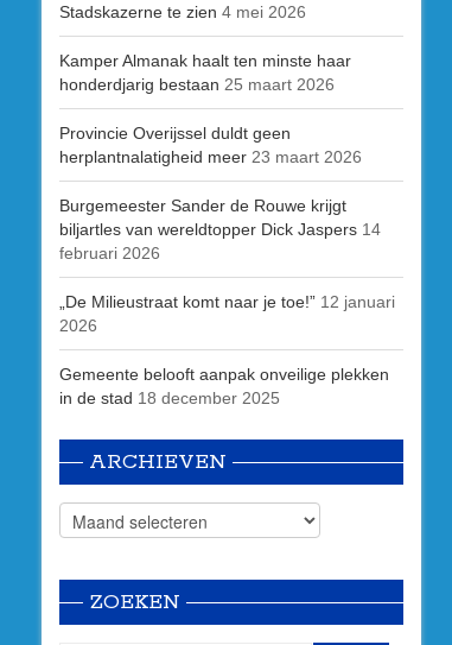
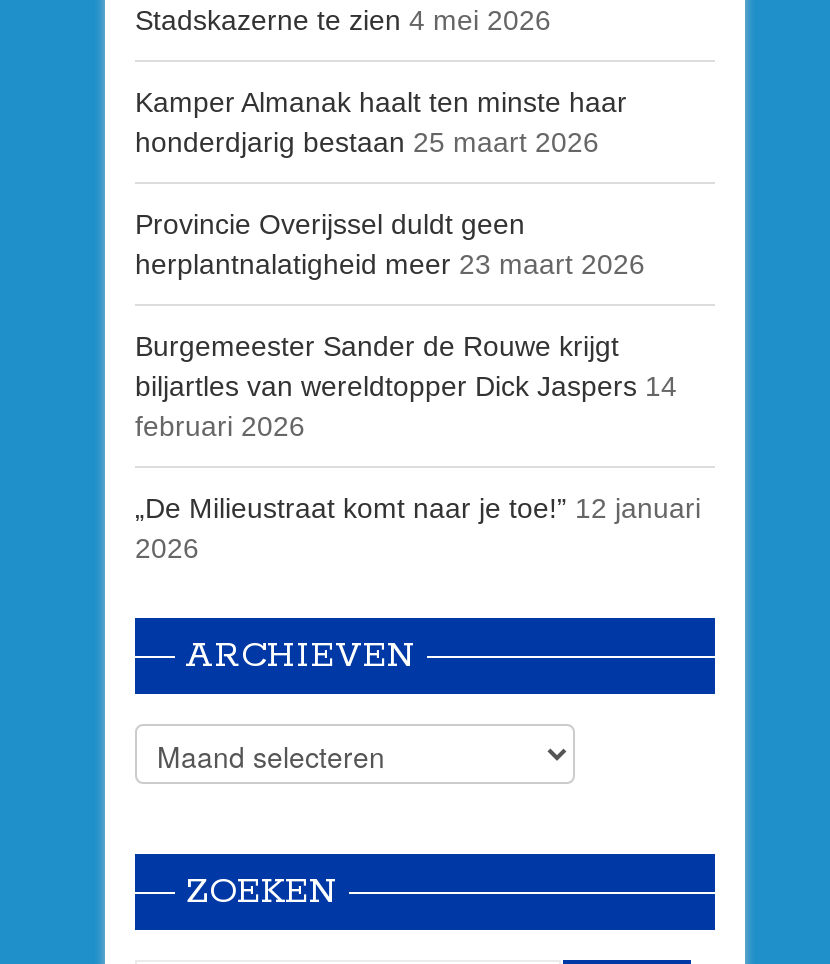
- Gemeente belooft aanpak onveilige plekken
- in de stad 18 december 2025
